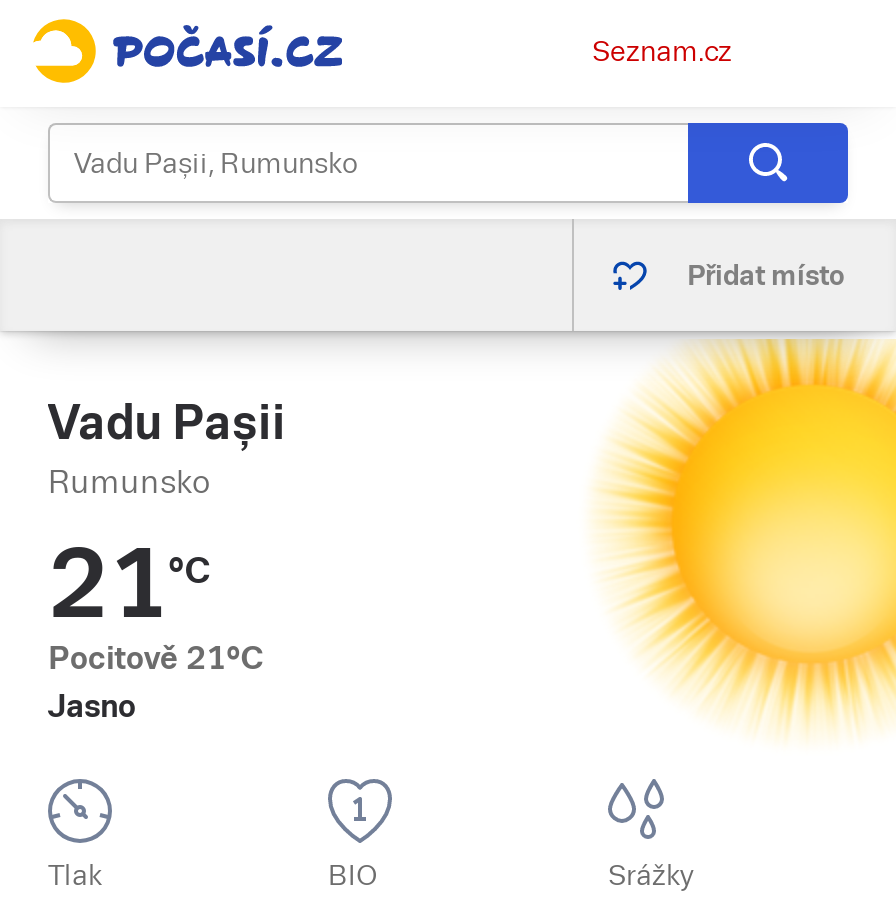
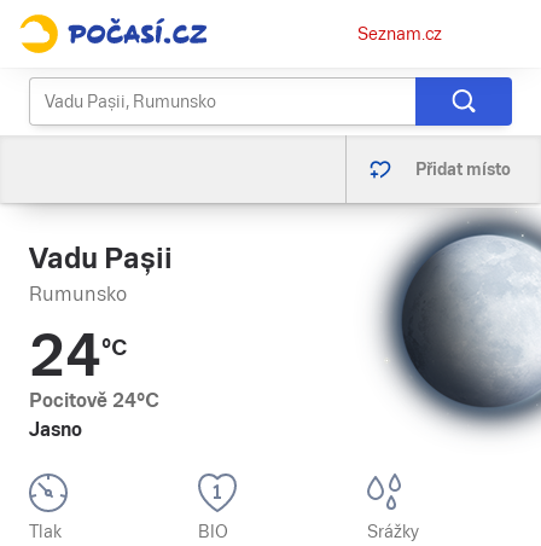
- [image]
+ [image]

- 21°C
+ 24°C

- Pocitově 21°C
+ Pocitově 24°C
